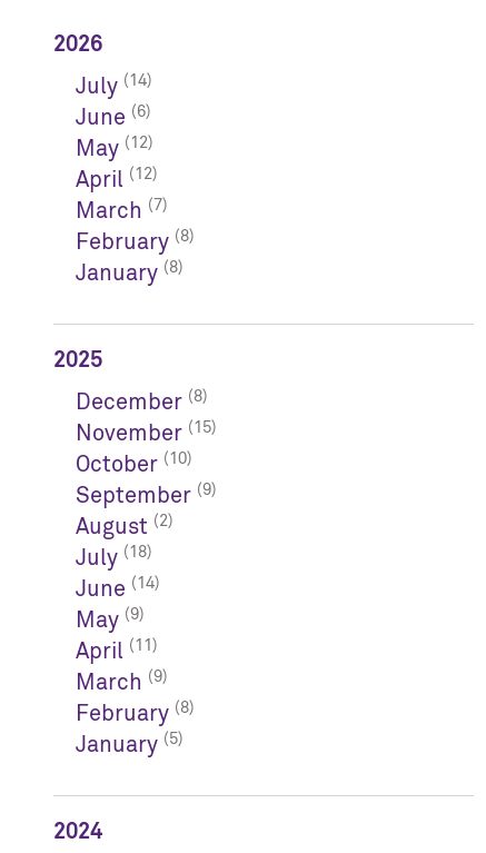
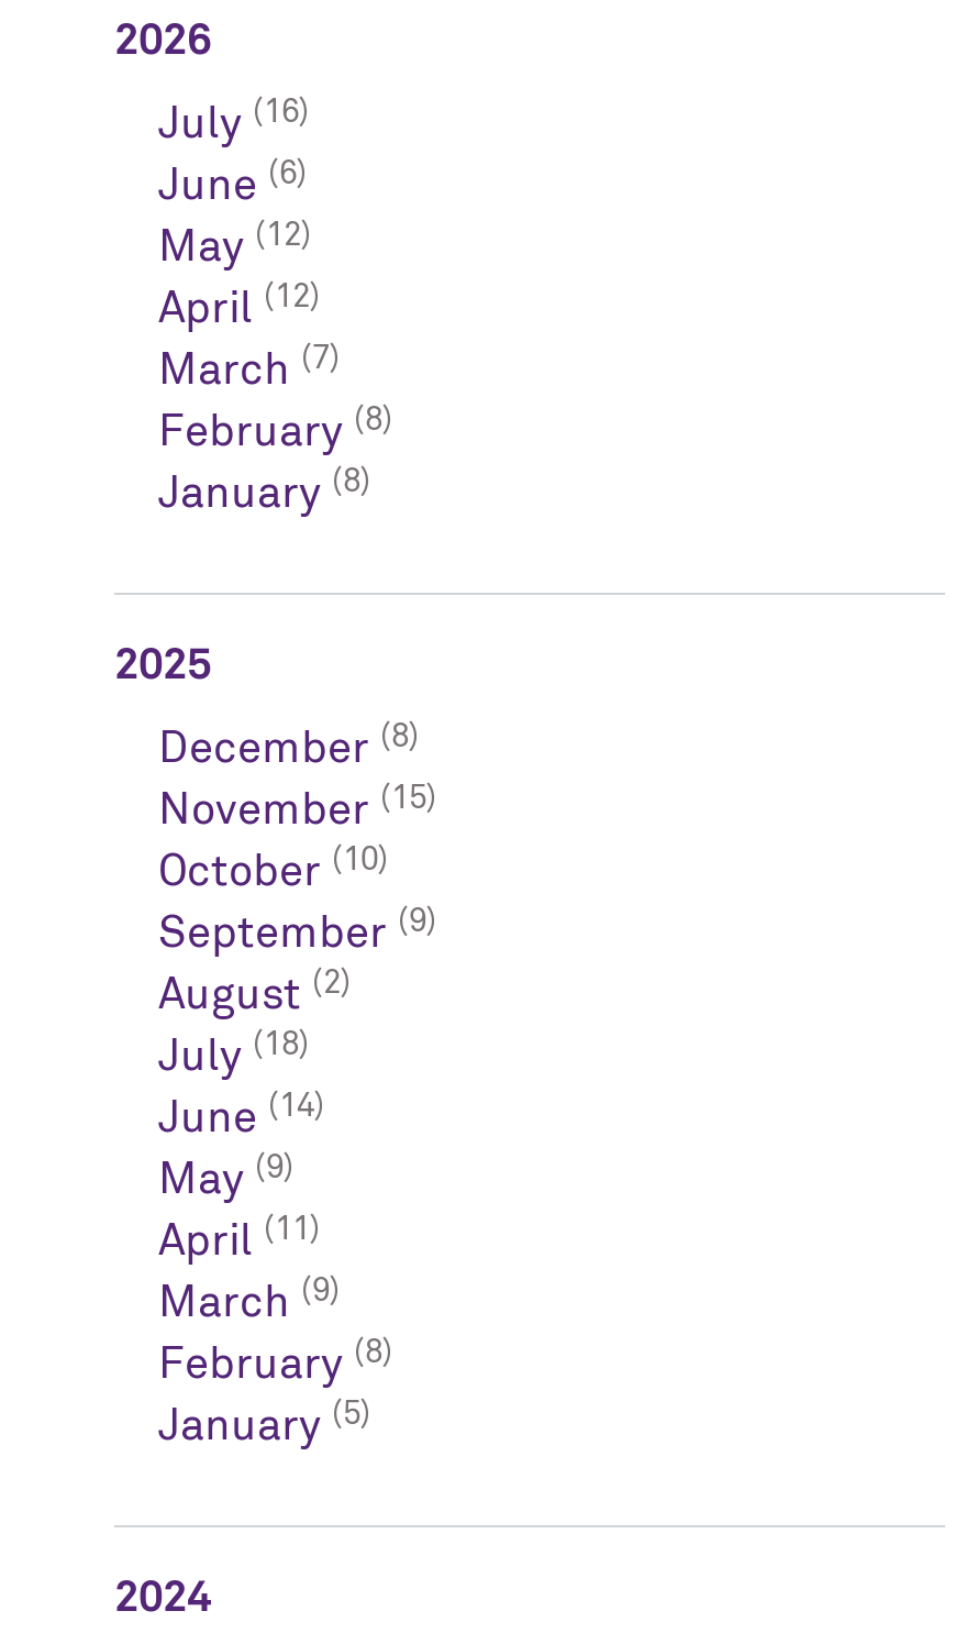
- July (14)
+ July (16)
